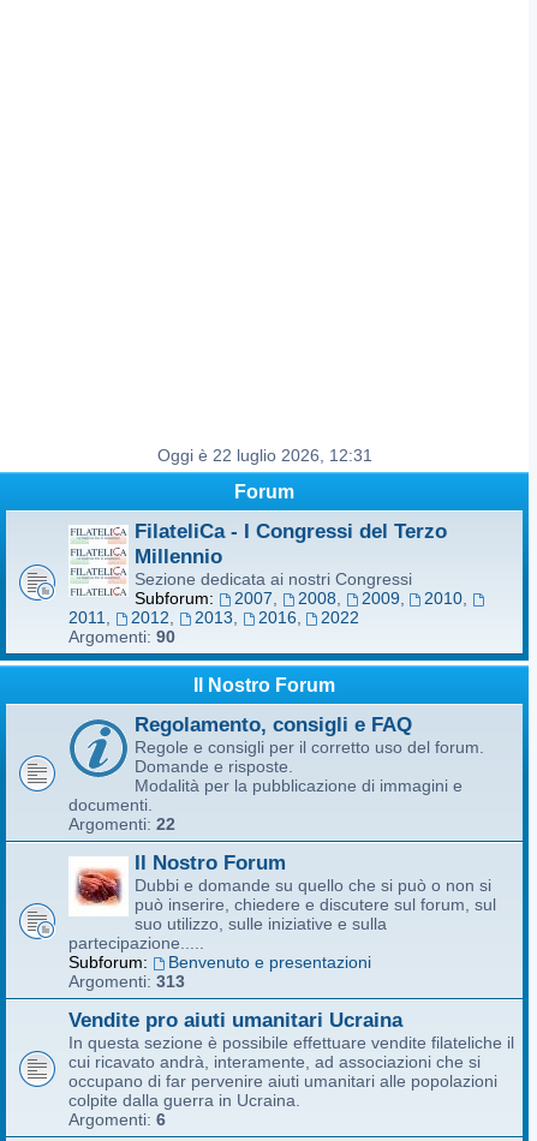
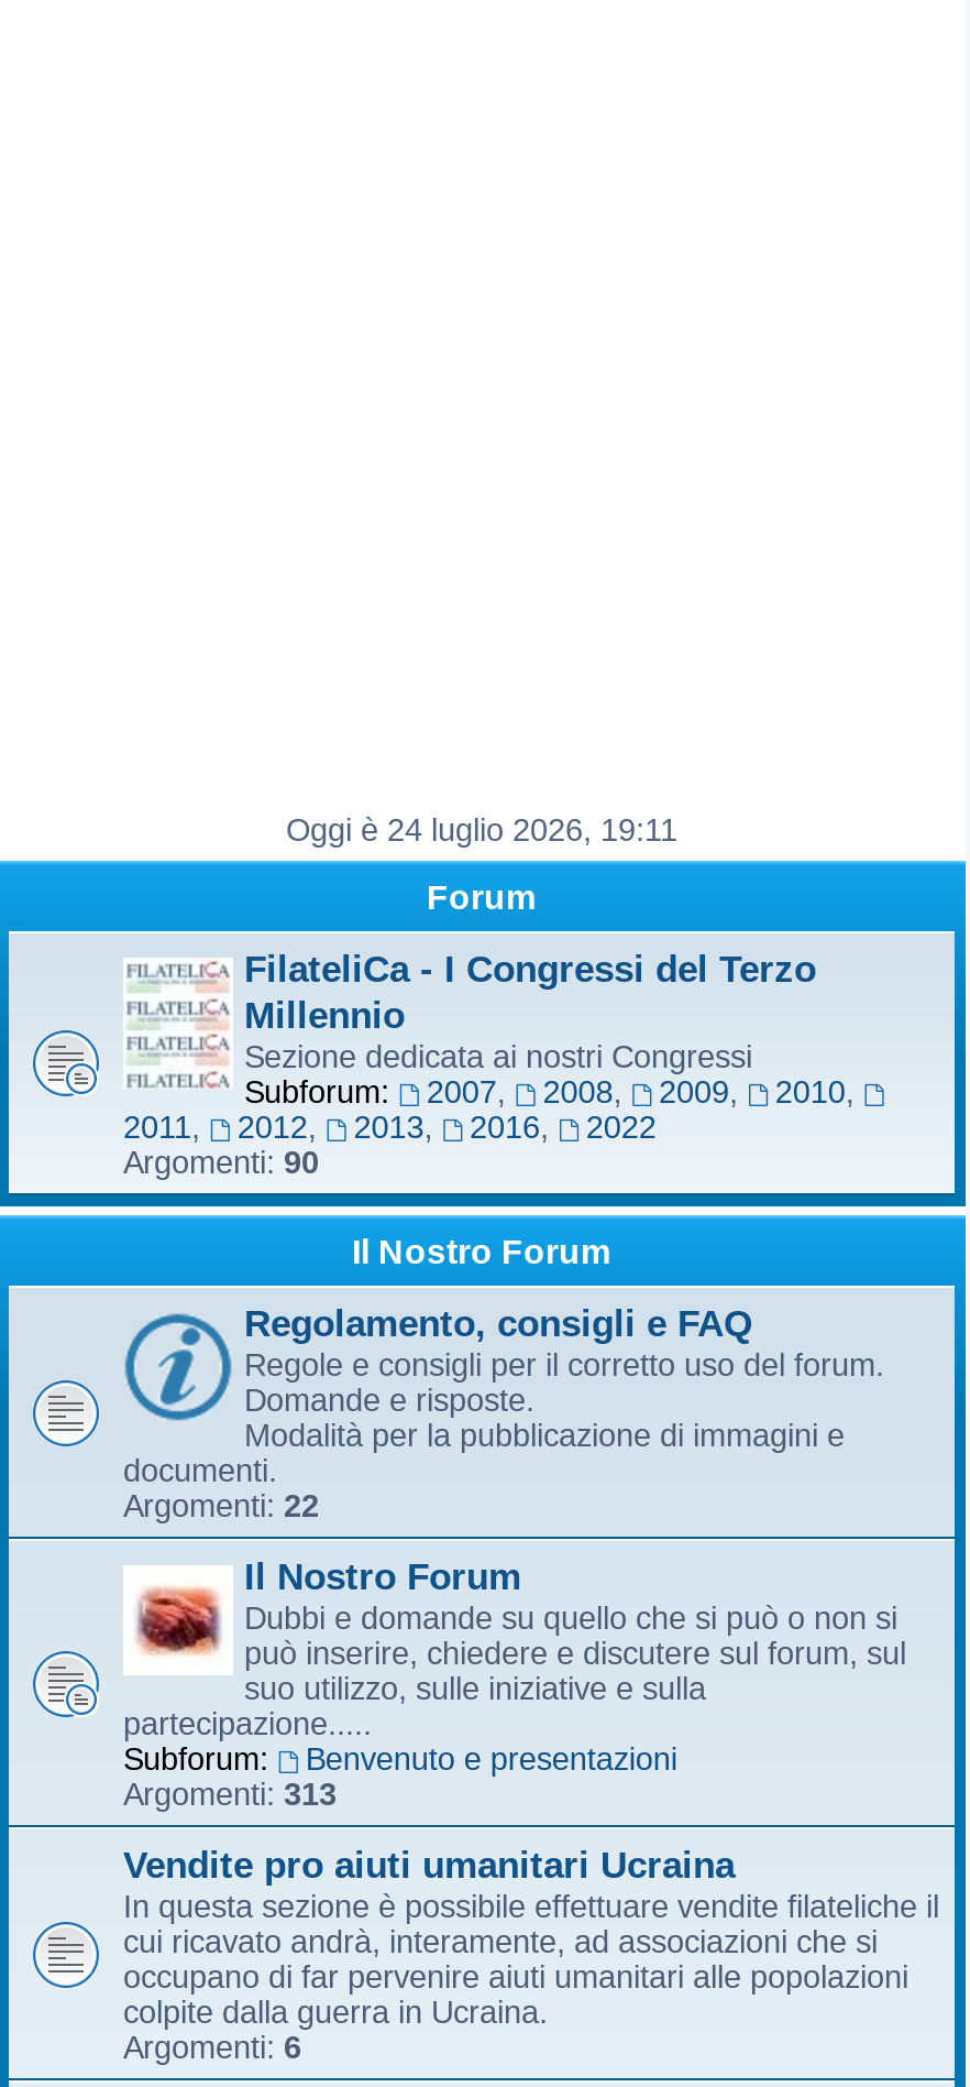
- Oggi è 22 luglio 2026, 12:31
+ Oggi è 24 luglio 2026, 19:11
